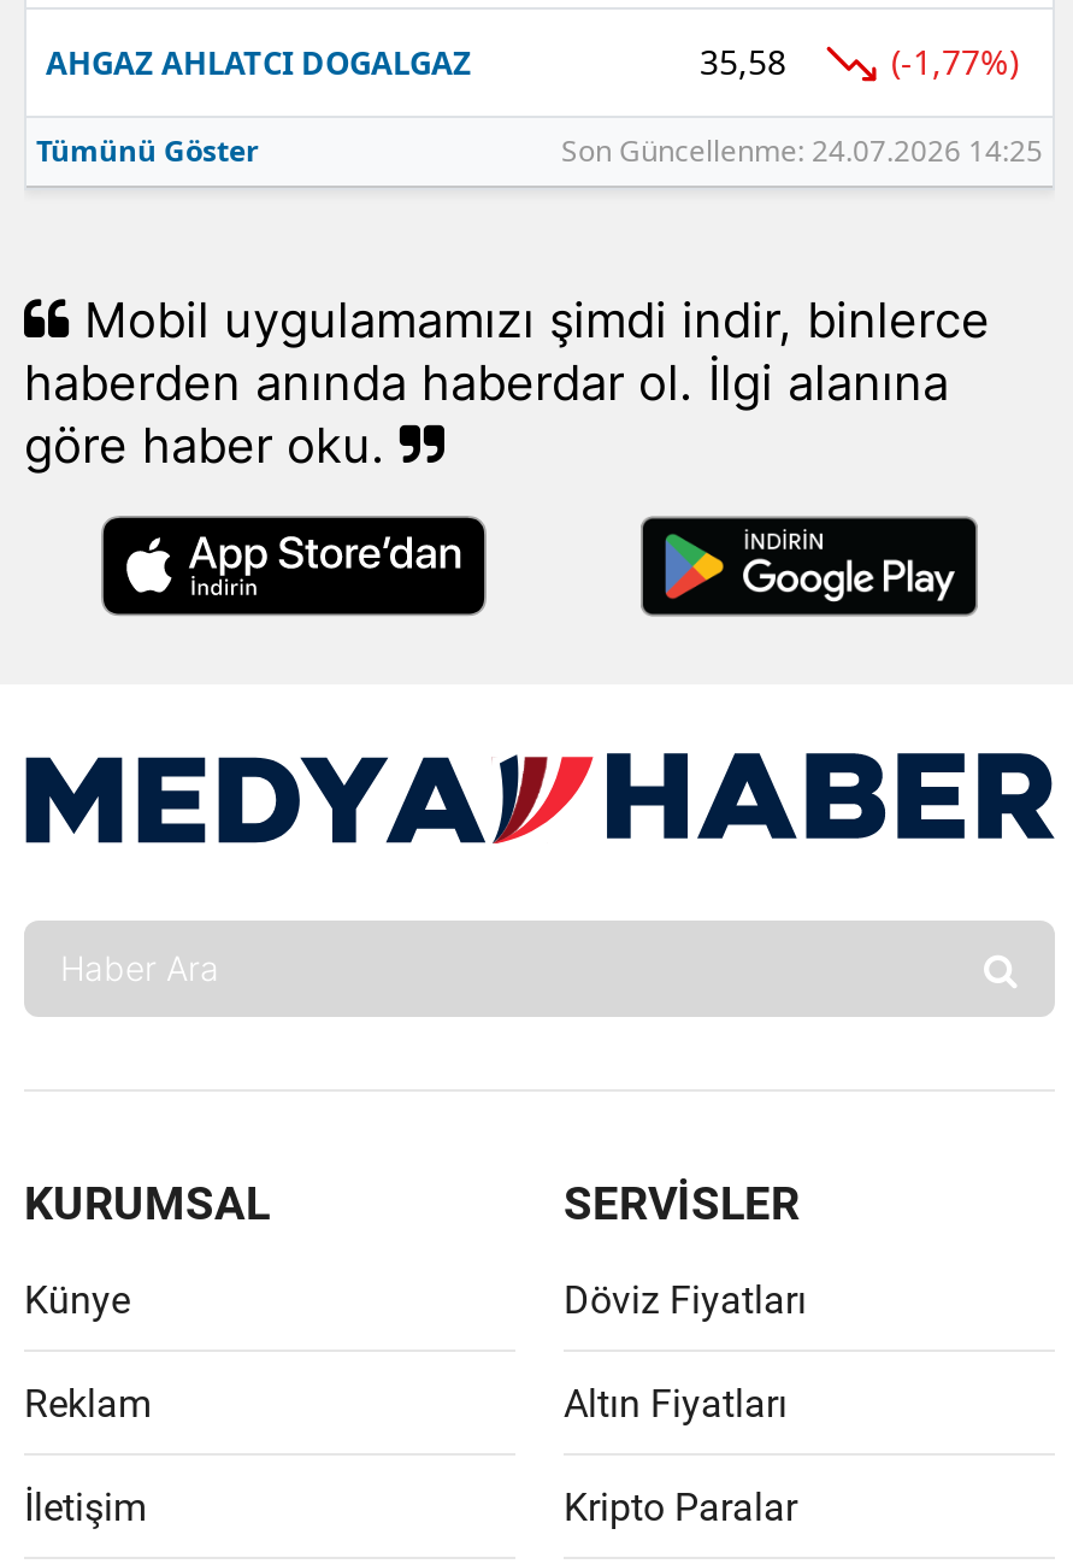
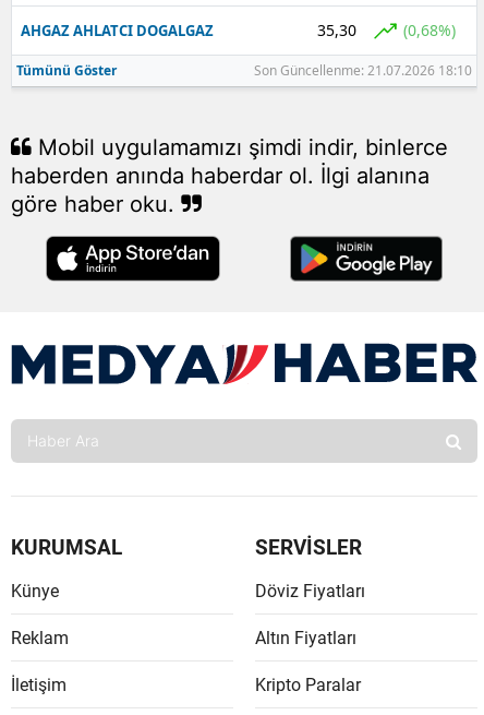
- 35,58
+ 35,30

- (-1,77%)
+ (0,68%)

- Son Güncellenme: 24.07.2026 14:25
+ Son Güncellenme: 21.07.2026 18:10
